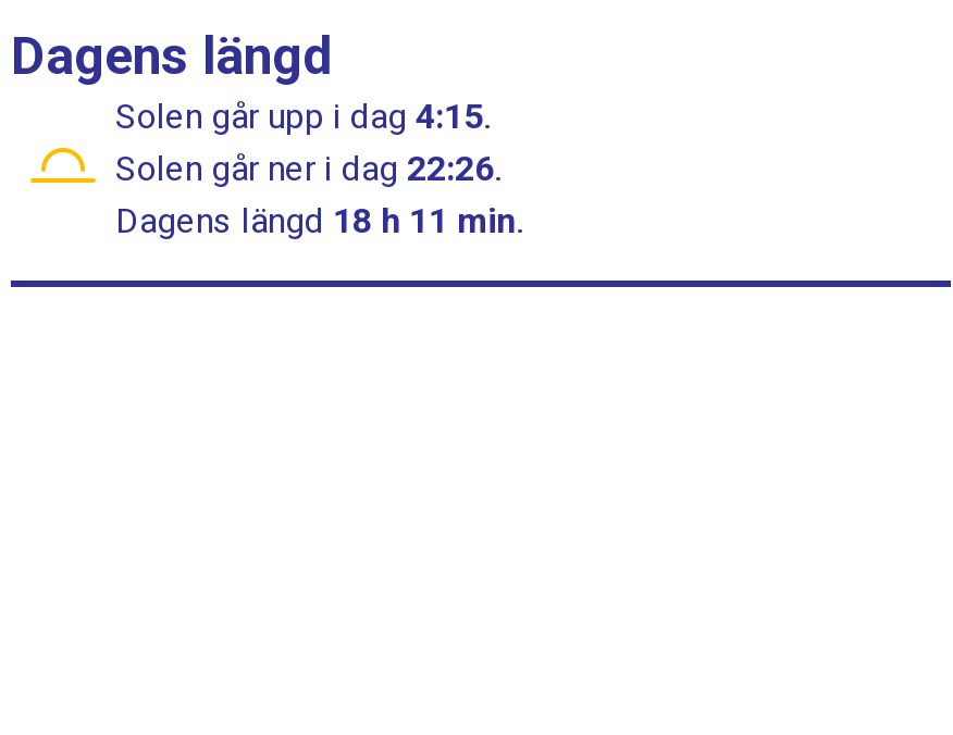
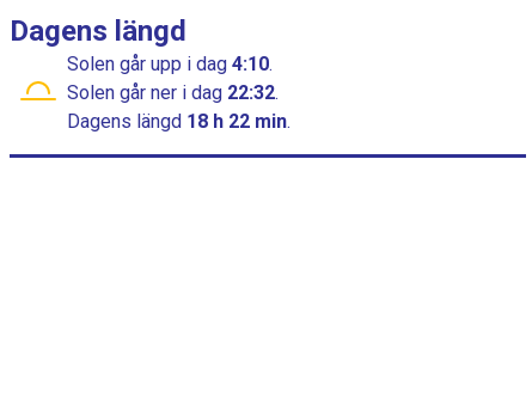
- Solen går upp i dag 4:15.
+ Solen går upp i dag 4:10.

- Solen går ner i dag 22:26.
+ Solen går ner i dag 22:32.

- Dagens längd 18 h 11 min.
+ Dagens längd 18 h 22 min.
